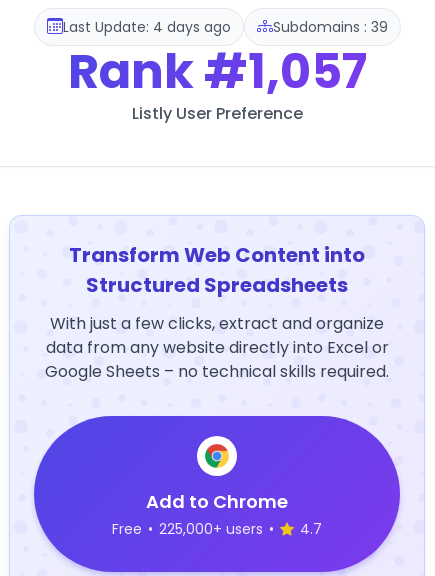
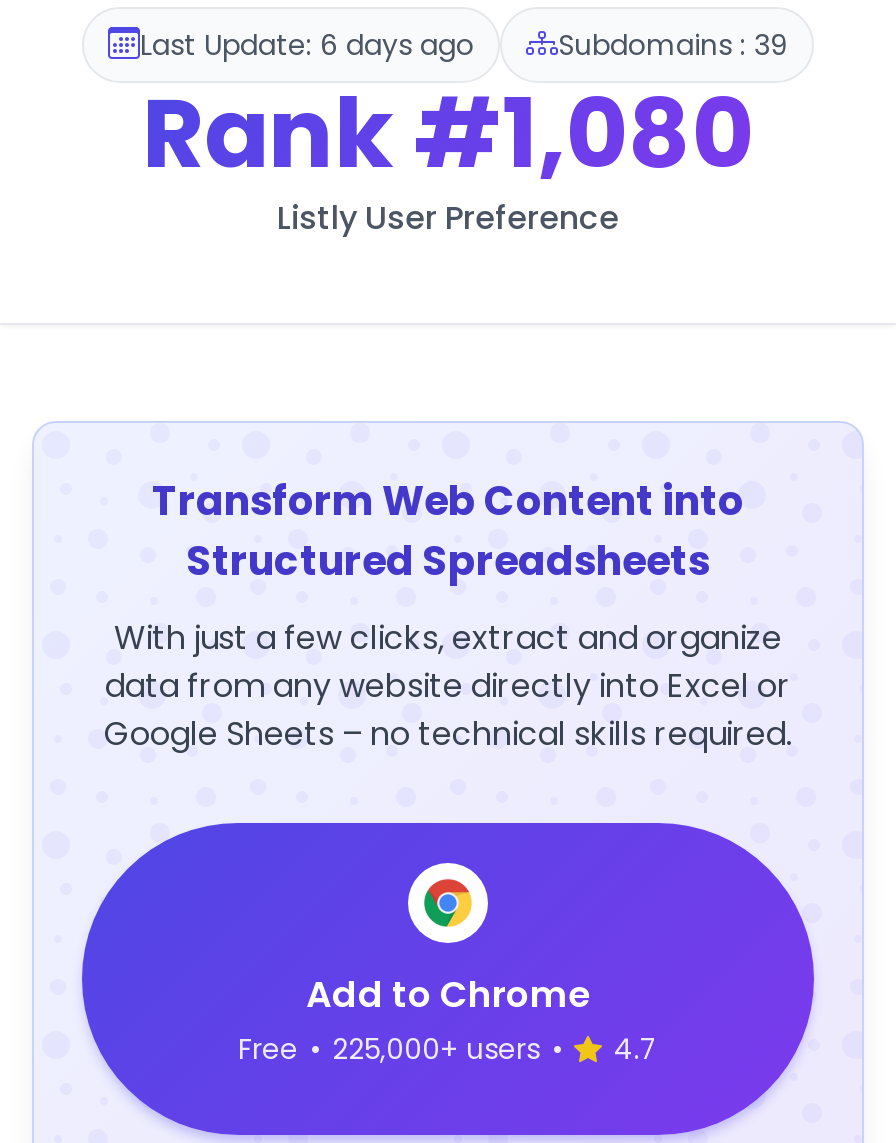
- Last Update: 4 days ago
+ Last Update: 6 days ago

- Rank #1,057
+ Rank #1,080
